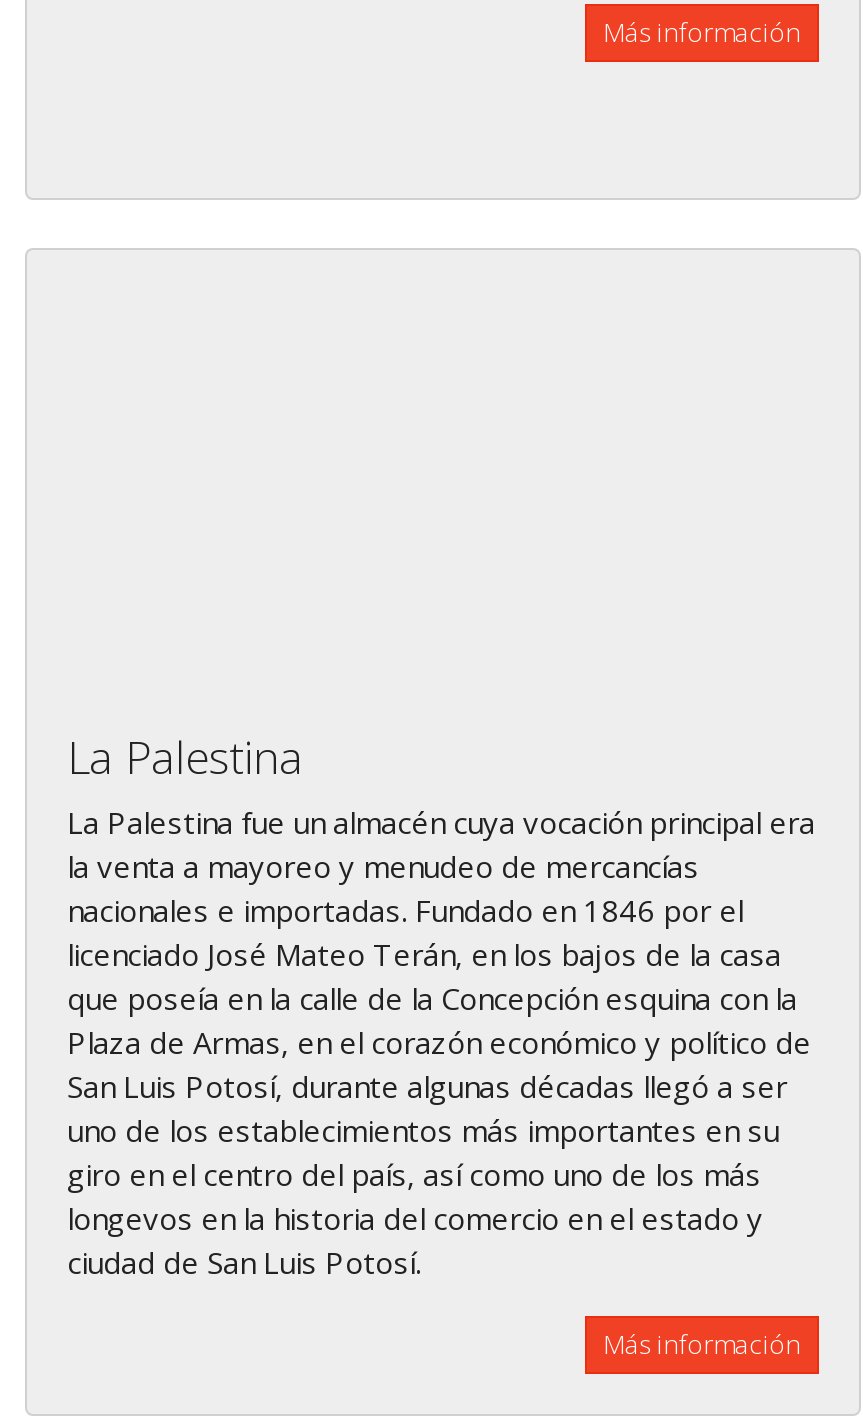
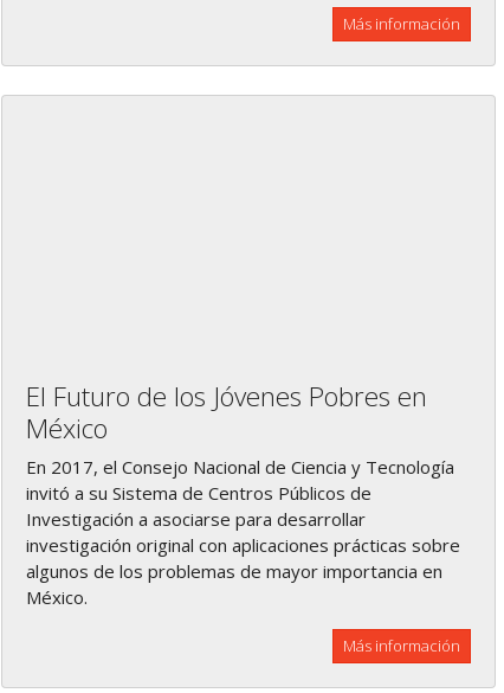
- La Palestina
- La Palestina fue un almacén cuya vocación principal era
- la venta a mayoreo y menudeo de mercancías
- nacionales e importadas. Fundado en 1846 por el
- licenciado José Mateo Terán, en los bajos de la casa
- que poseía en la calle de la Concepción esquina con la
- Plaza de Armas, en el corazón económico y político de
- San Luis Potosí, durante algunas décadas llegó a ser
- uno de los establecimientos más importantes en su
- giro en el centro del país, así como uno de los más
- longevos en la historia del comercio en el estado y
- ciudad de San Luis Potosí.
+ El Futuro de los Jóvenes Pobres en
+ México
+ En 2017, el Consejo Nacional de Ciencia y Tecnología
+ invitó a su Sistema de Centros Públicos de
+ Investigación a asociarse para desarrollar
+ investigación original con aplicaciones prácticas sobre
+ algunos de los problemas de mayor importancia en
+ México.
